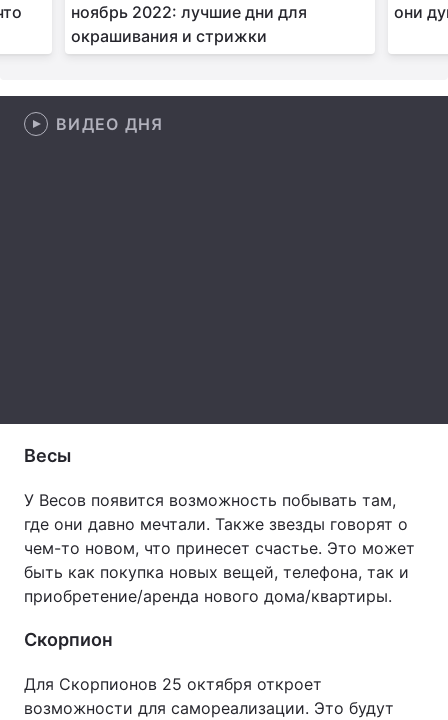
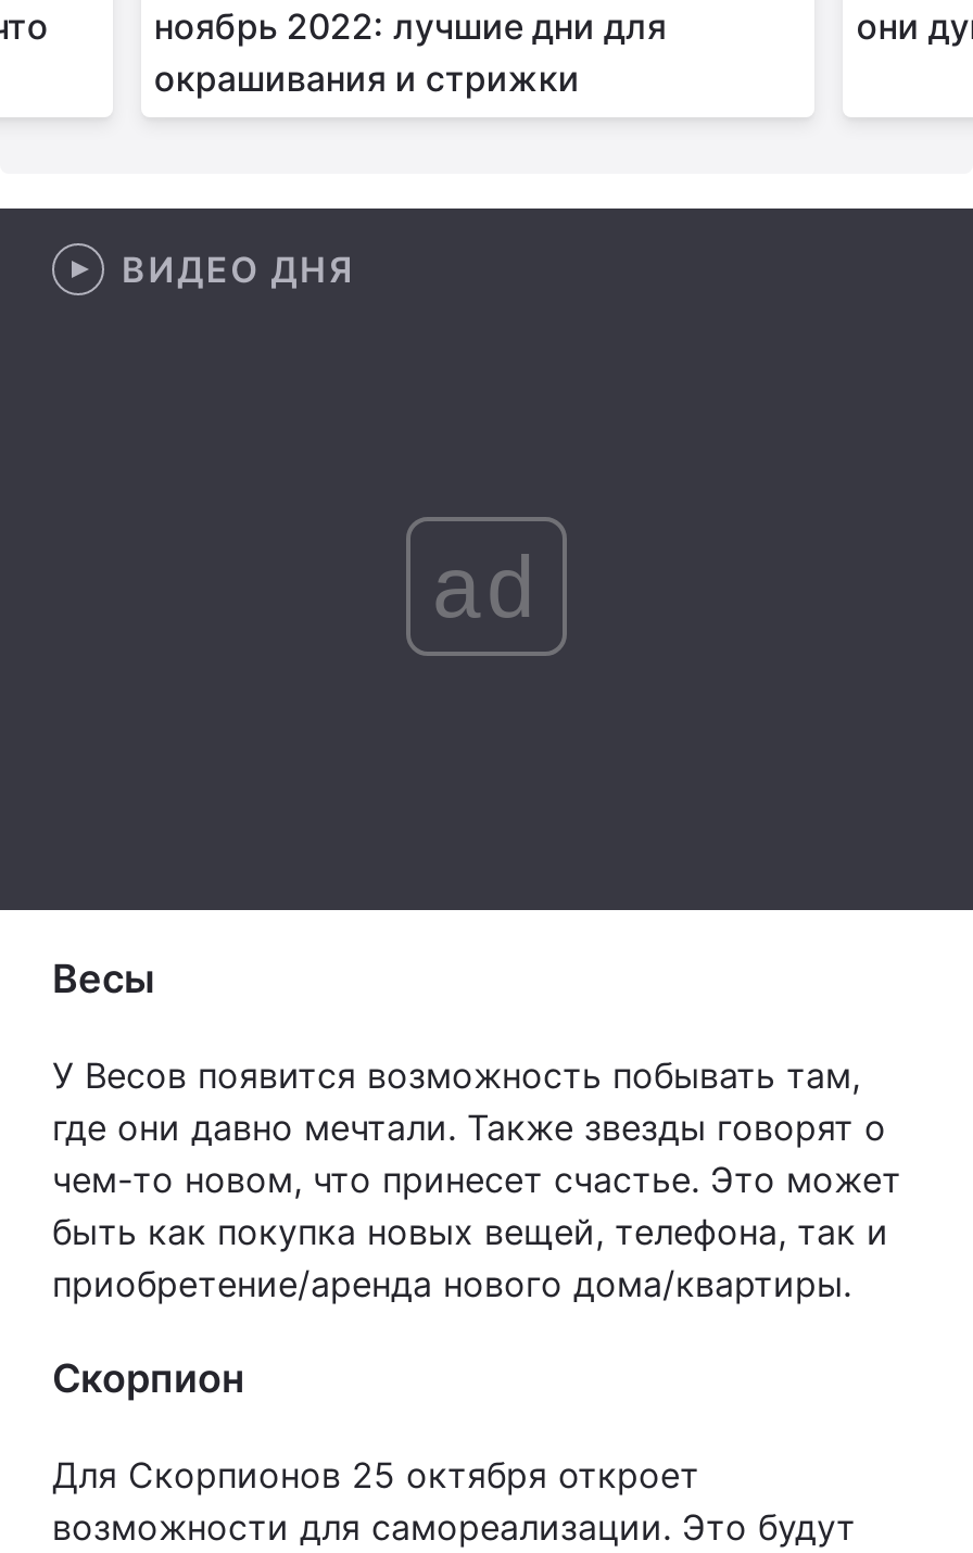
+ ad
